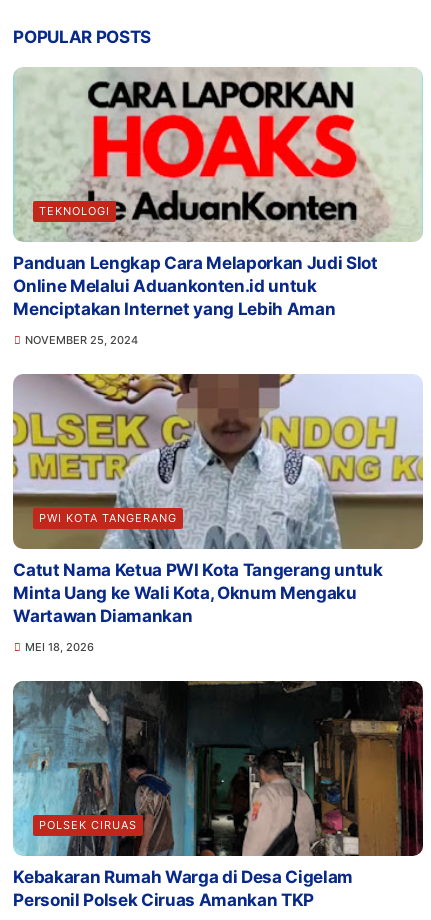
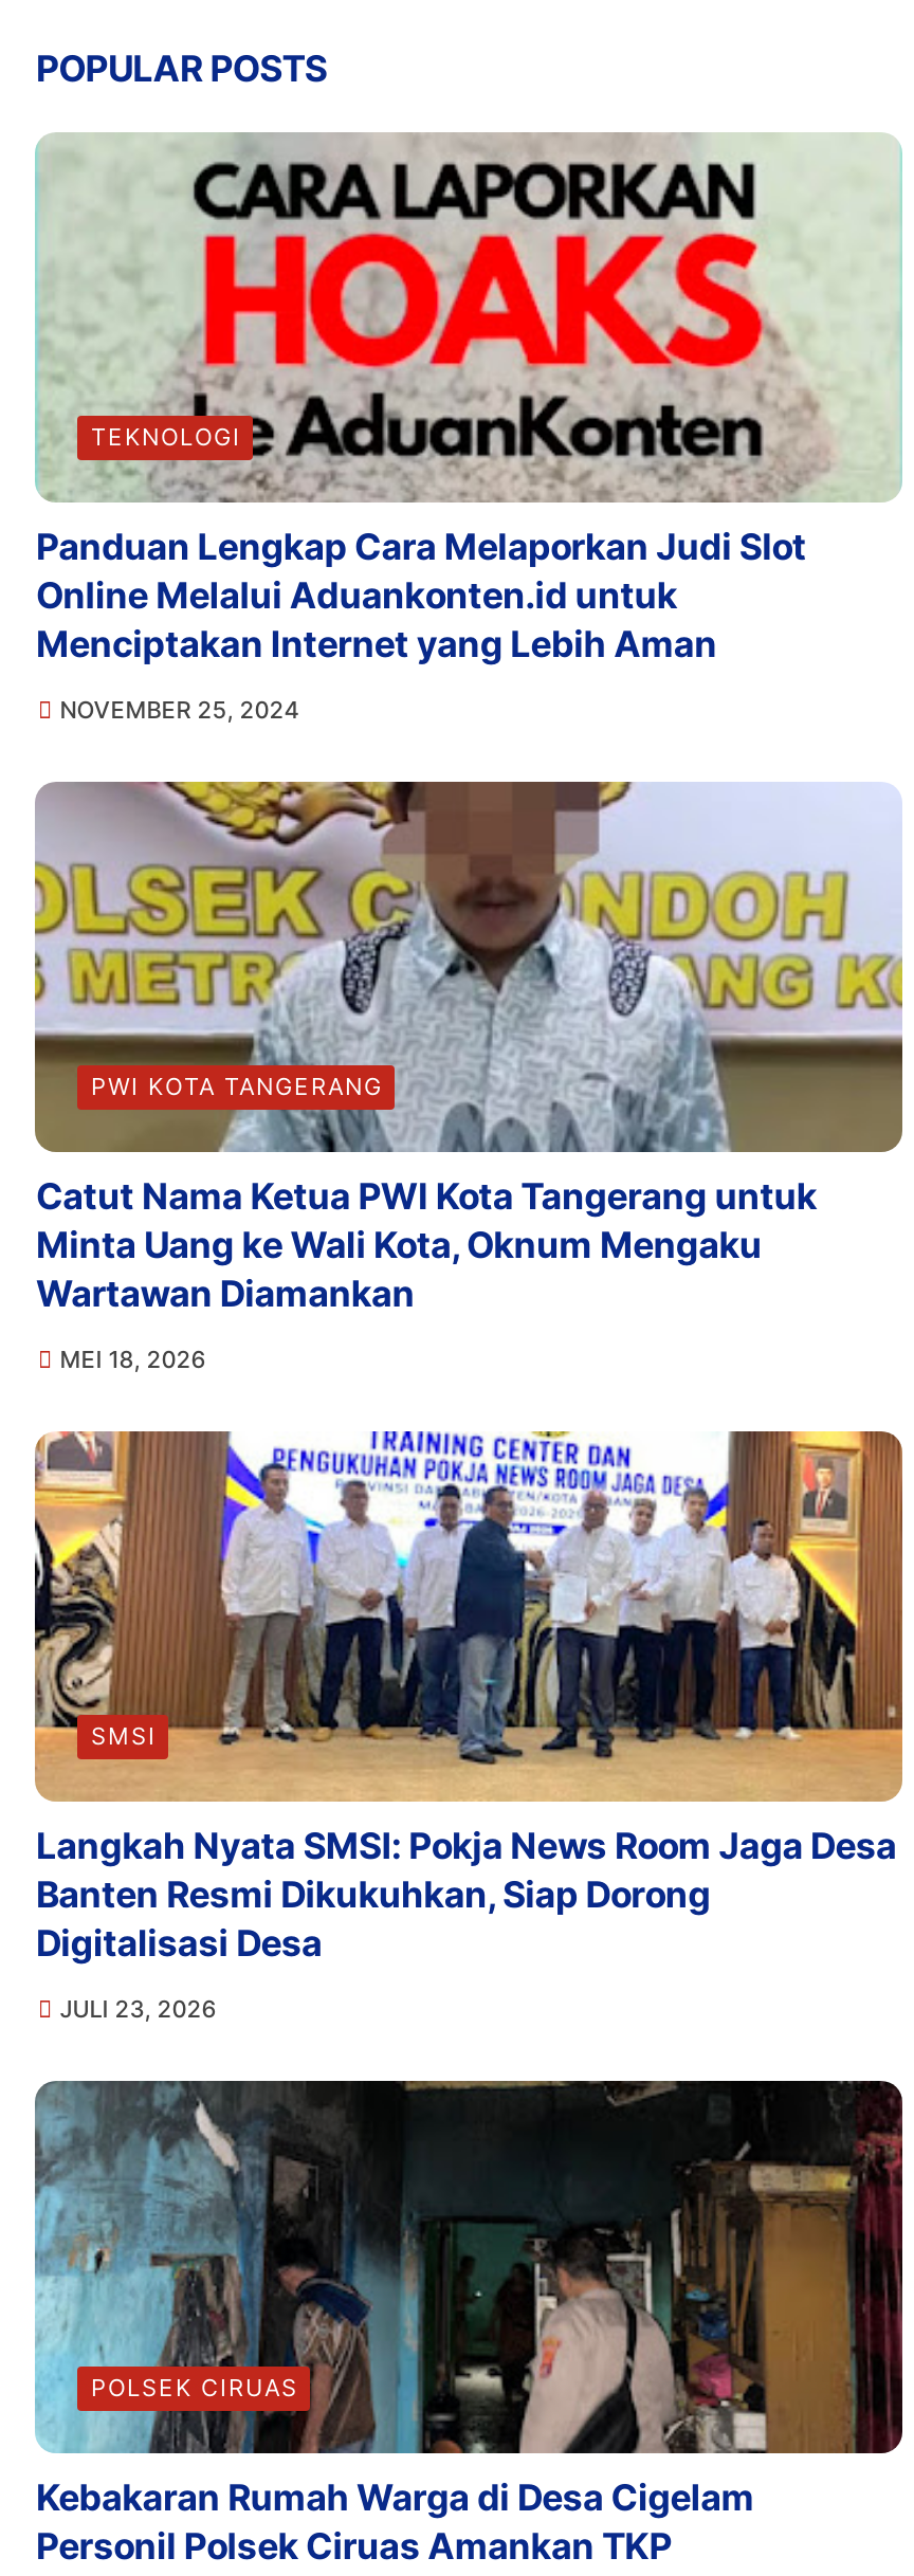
+ [image]
+ SMSI
+ Langkah Nyata SMSI: Pokja News Room Jaga Desa
+ Banten Resmi Dikukuhkan, Siap Dorong
+ Digitalisasi Desa
+ JULI 23, 2026
